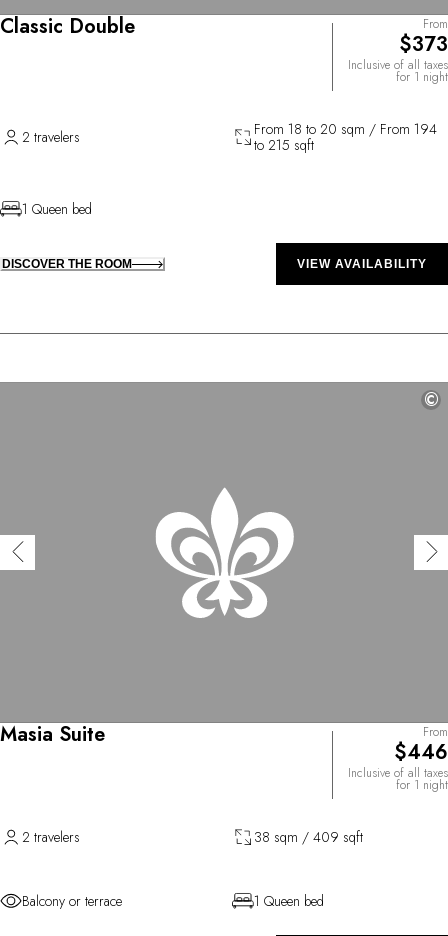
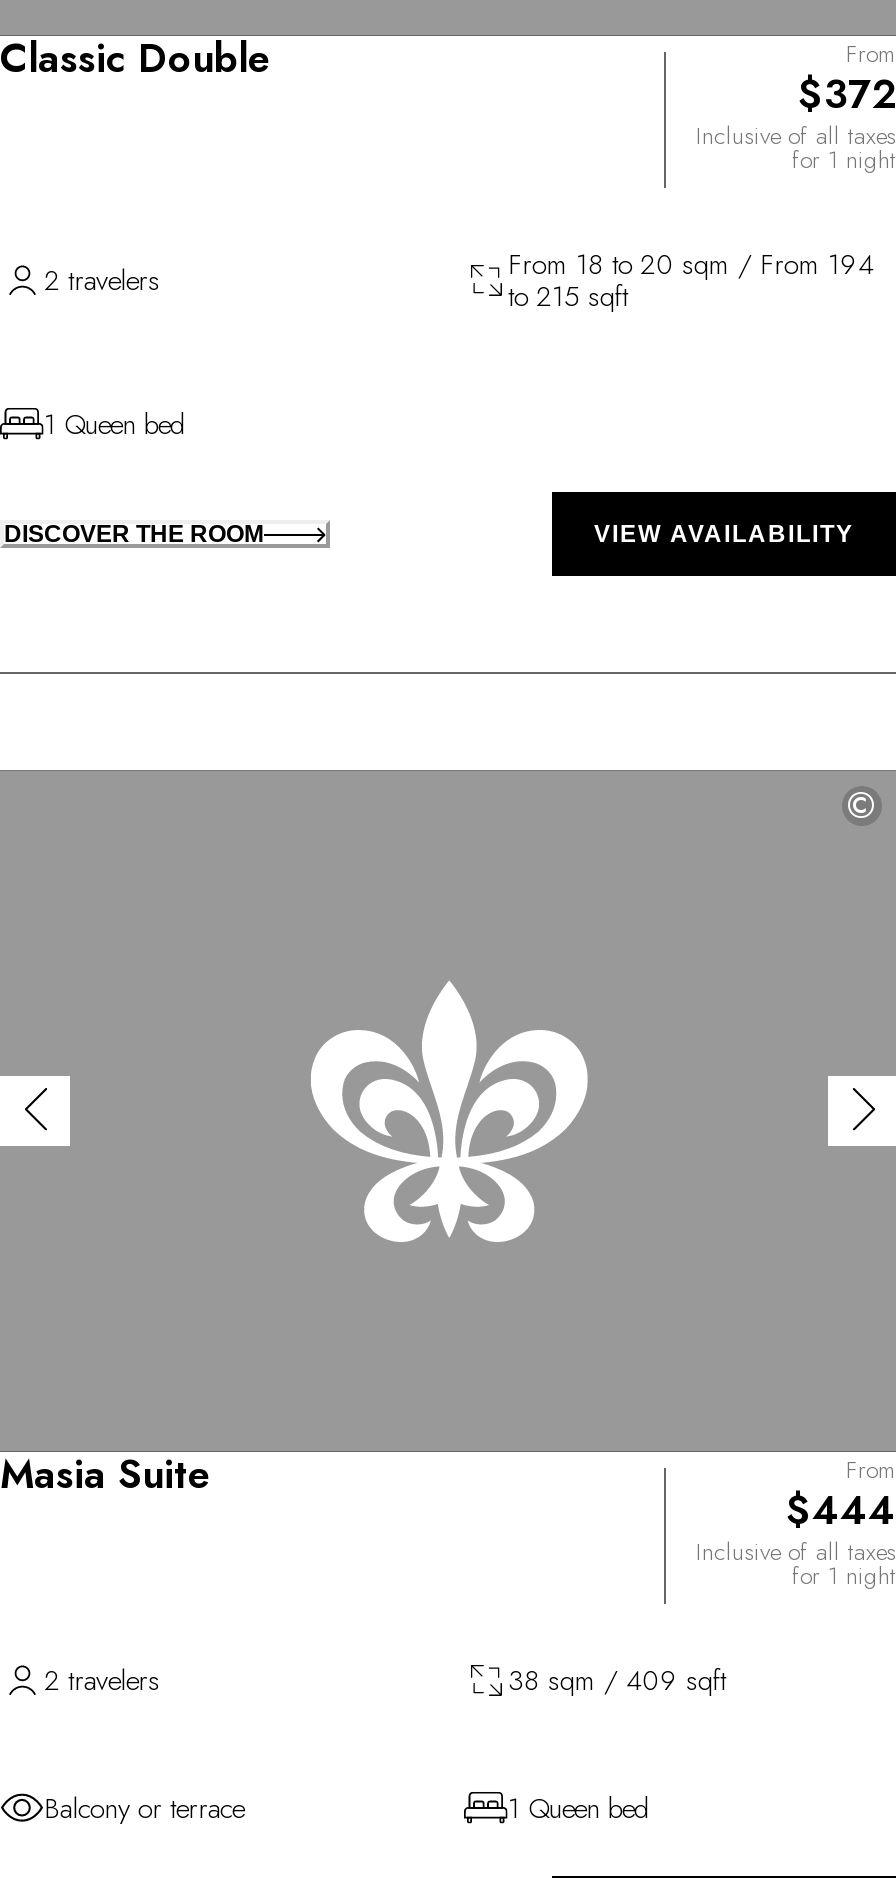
- $373
+ $372

- $446
+ $444
